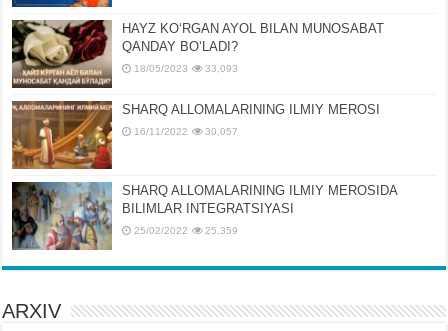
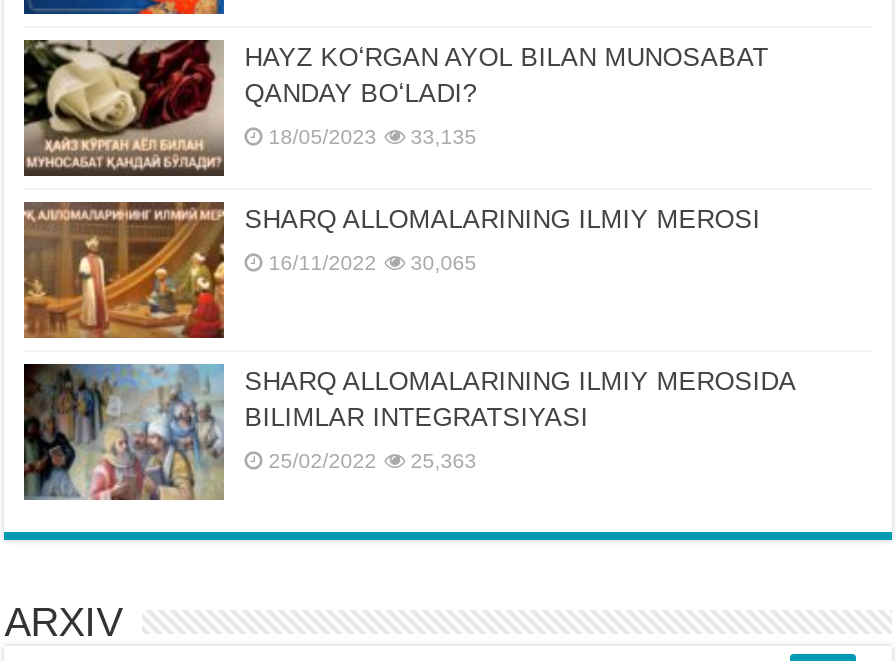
- 18/05/2023 33,093
+ 18/05/2023 33,135

- 16/11/2022 30,057
+ 16/11/2022 30,065

- 25/02/2022 25,359
+ 25/02/2022 25,363
